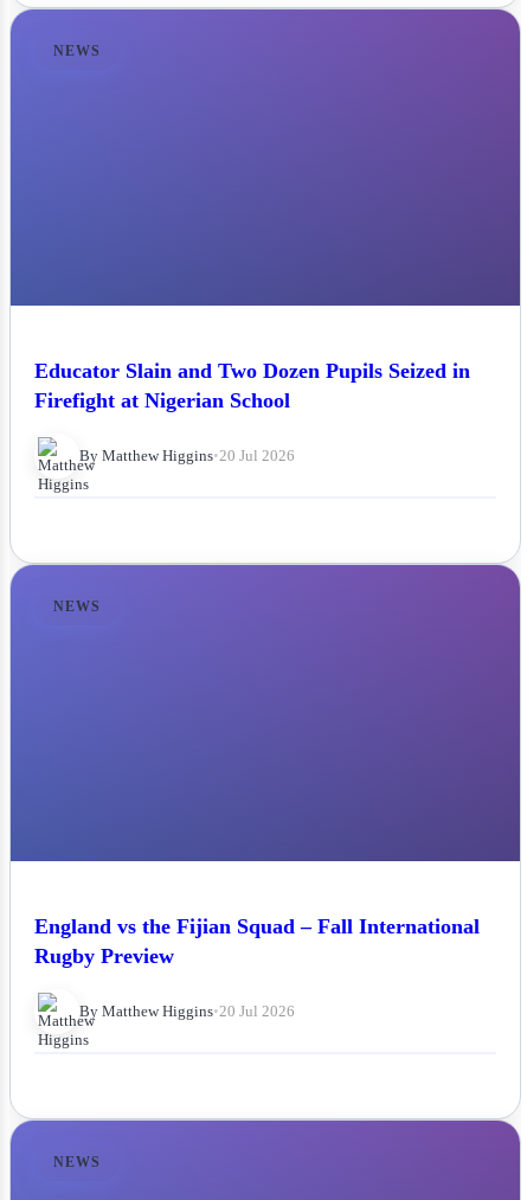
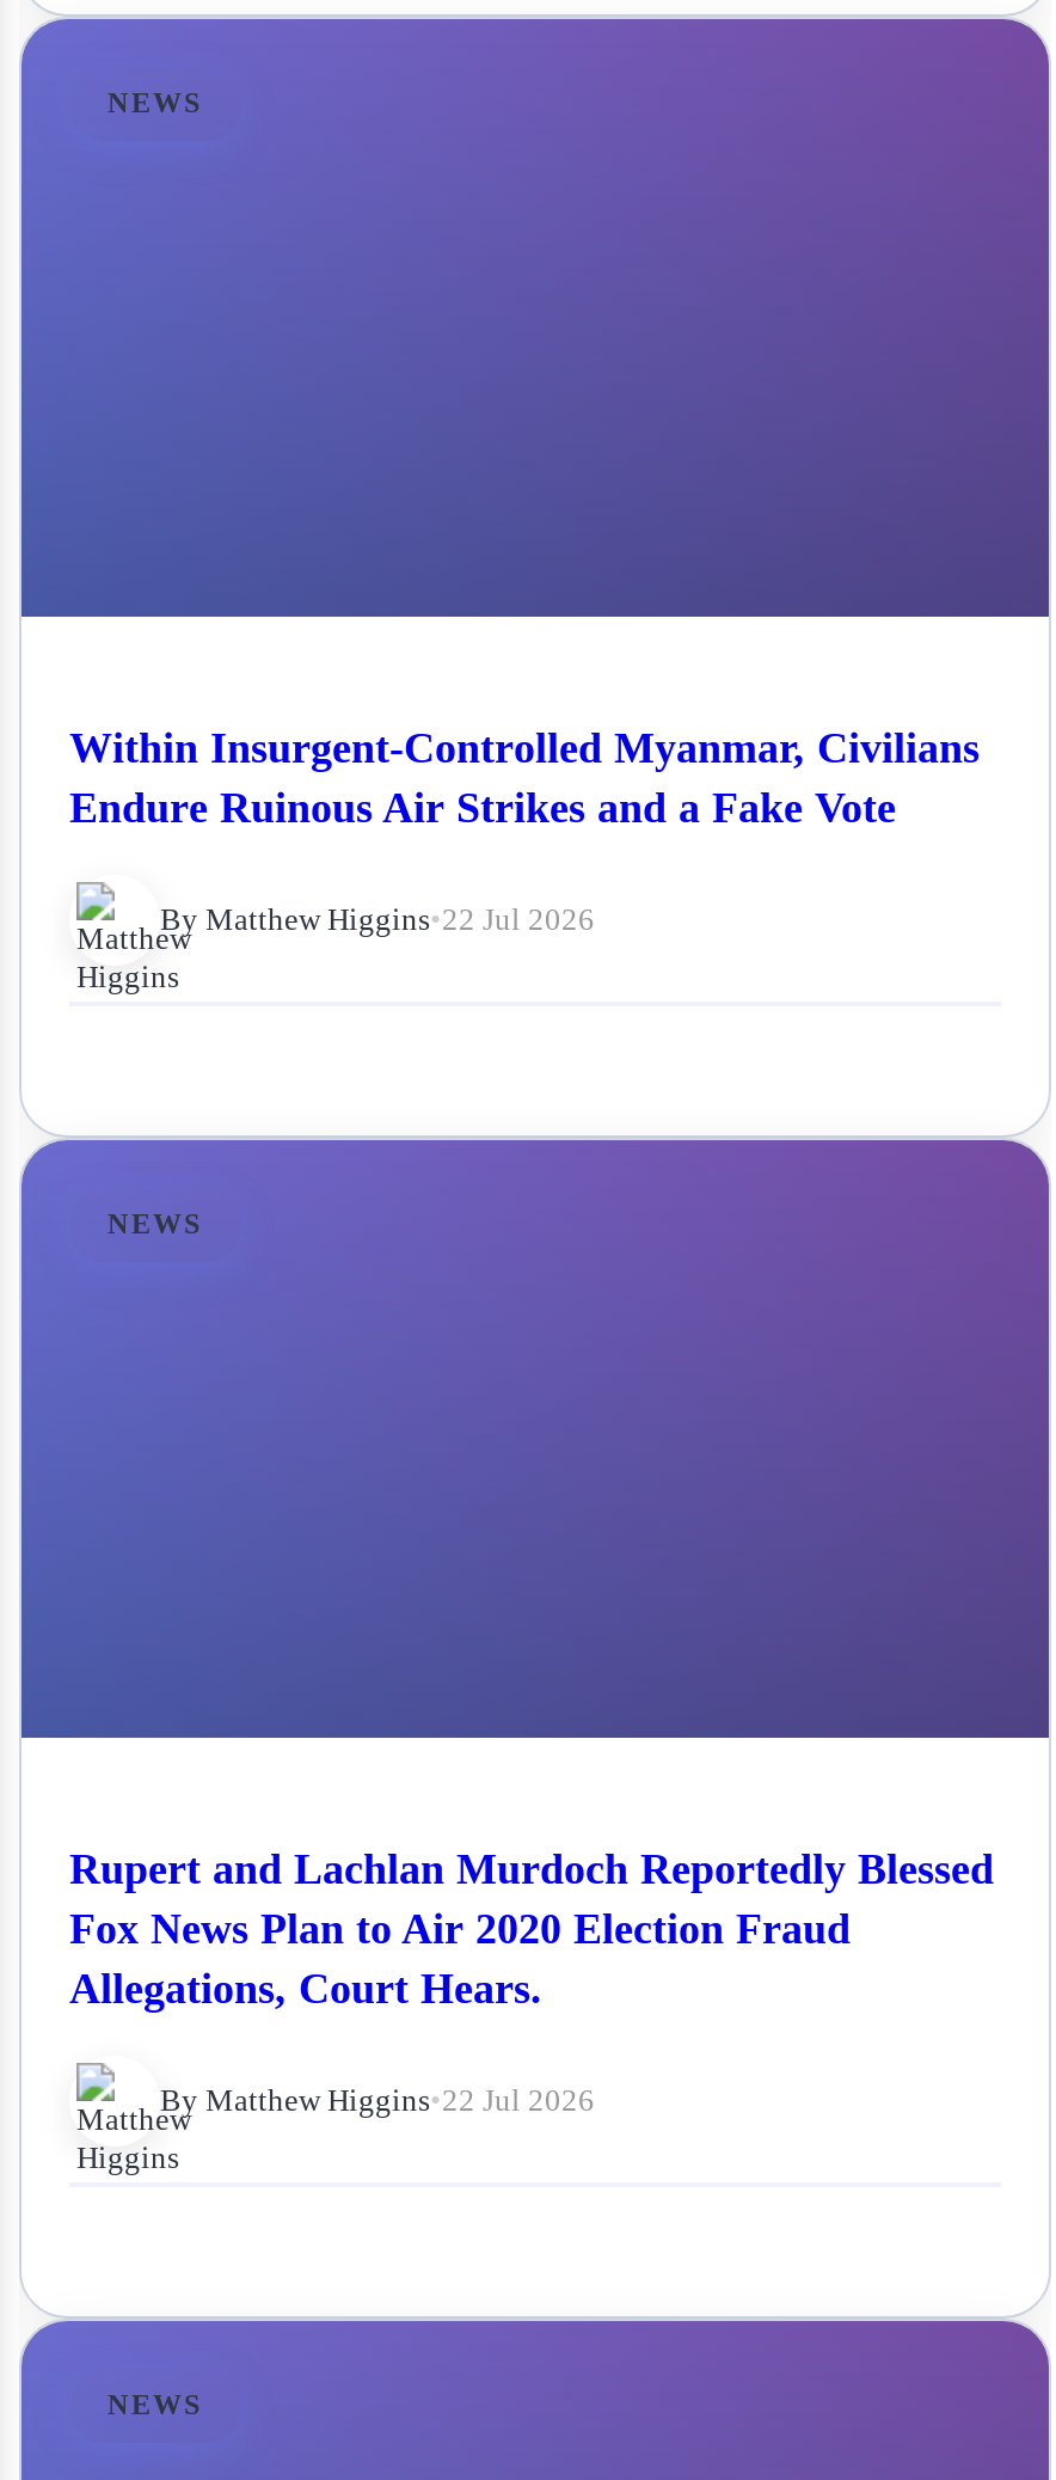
- Educator Slain and Two Dozen Pupils Seized in
- Firefight at Nigerian School
+ Within Insurgent-Controlled Myanmar, Civilians
+ Endure Ruinous Air Strikes and a Fake Vote

- By Matthew Higgins • 20 Jul 2026
+ By Matthew Higgins • 22 Jul 2026

- England vs the Fijian Squad – Fall International
- Rugby Preview
+ Rupert and Lachlan Murdoch Reportedly Blessed
+ Fox News Plan to Air 2020 Election Fraud
+ Allegations, Court Hears.

- By Matthew Higgins • 20 Jul 2026
+ By Matthew Higgins • 22 Jul 2026
